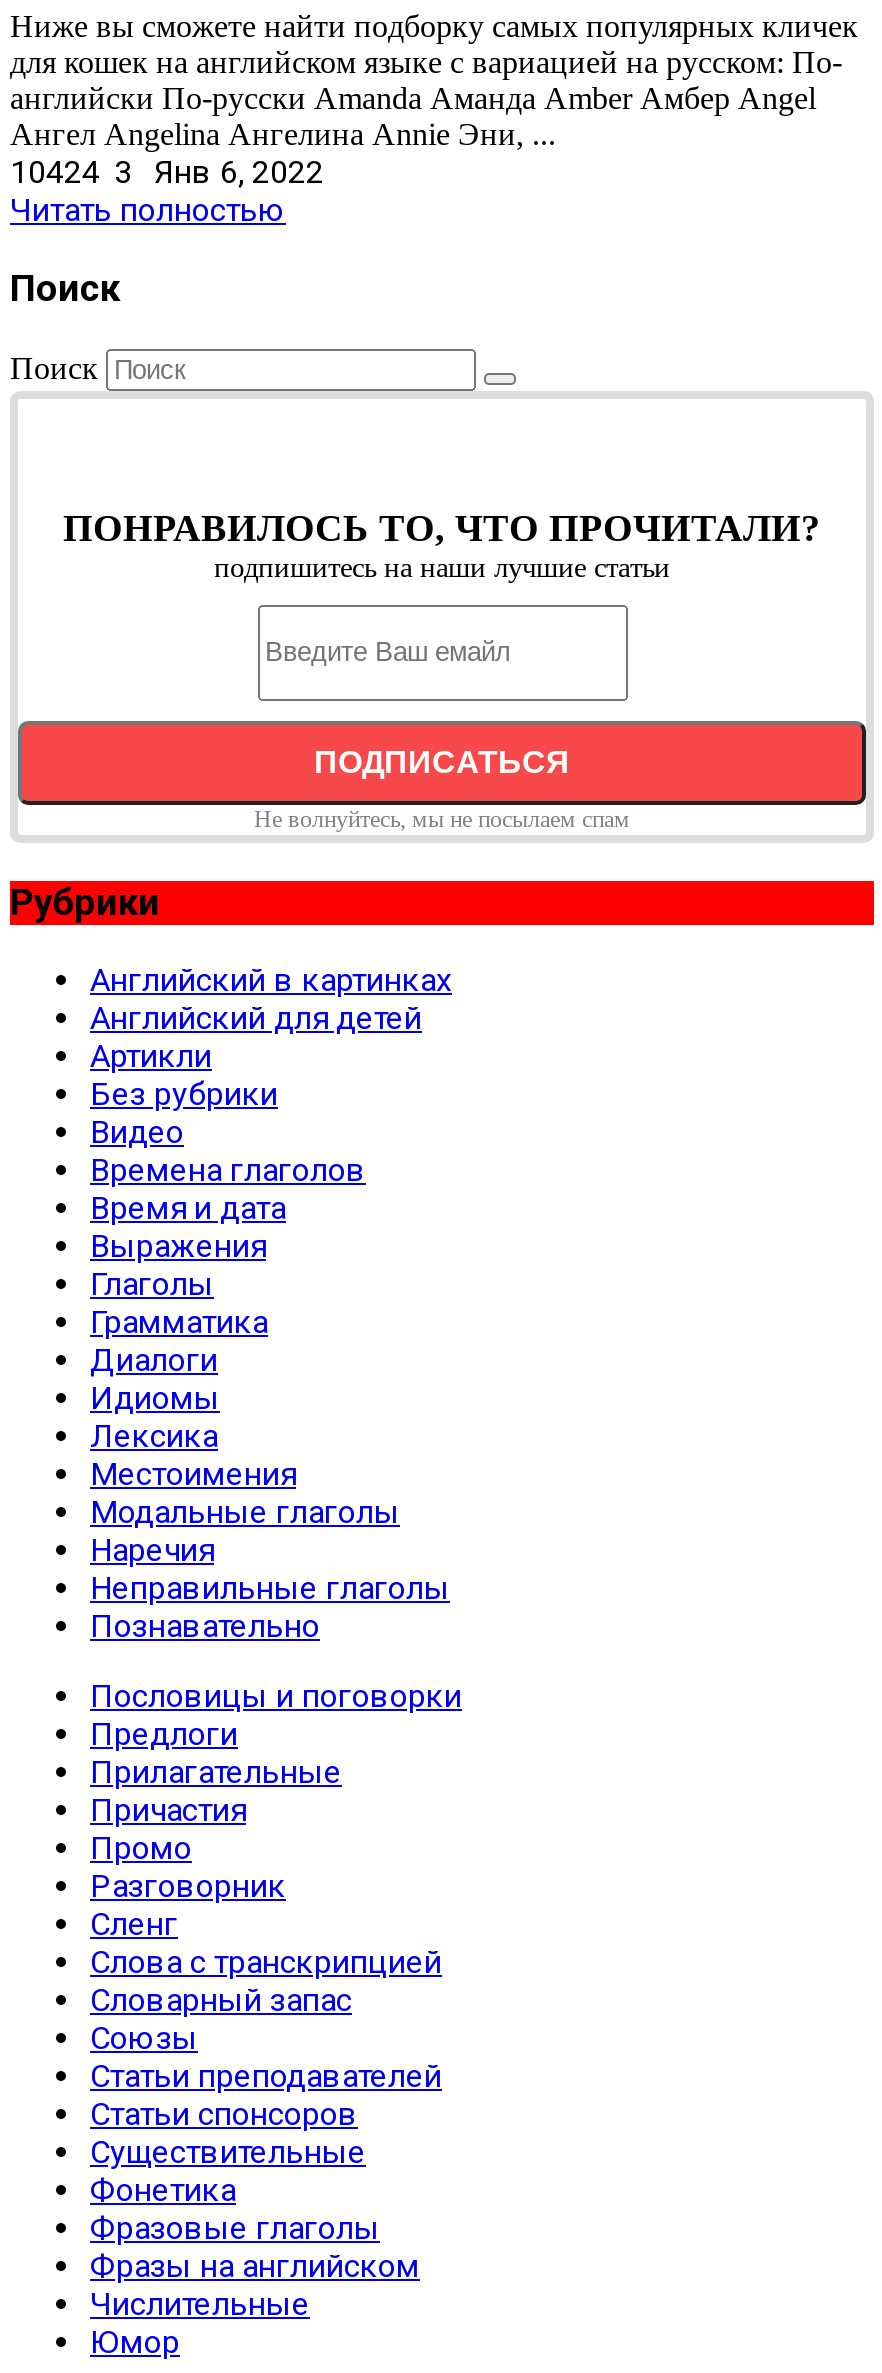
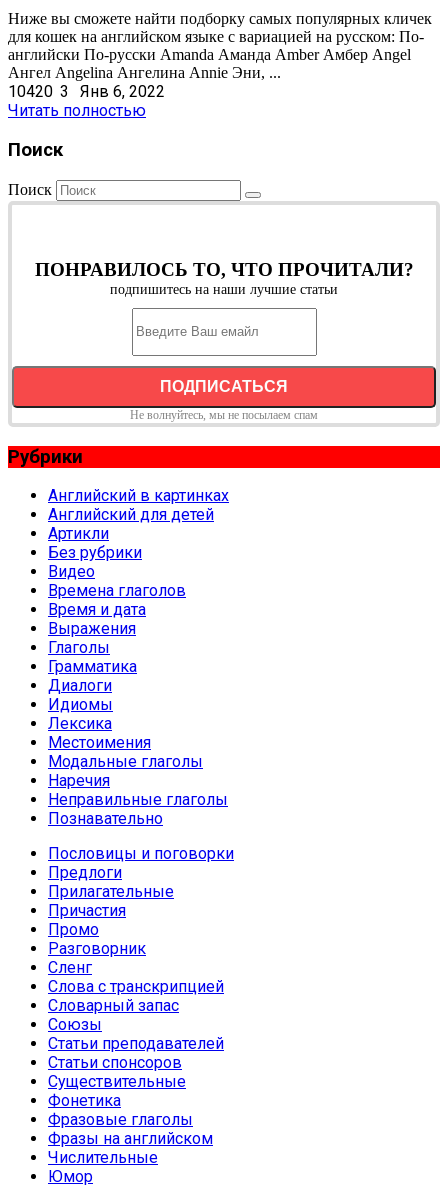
- 10424 3 Янв 6, 2022
+ 10420 3 Янв 6, 2022
